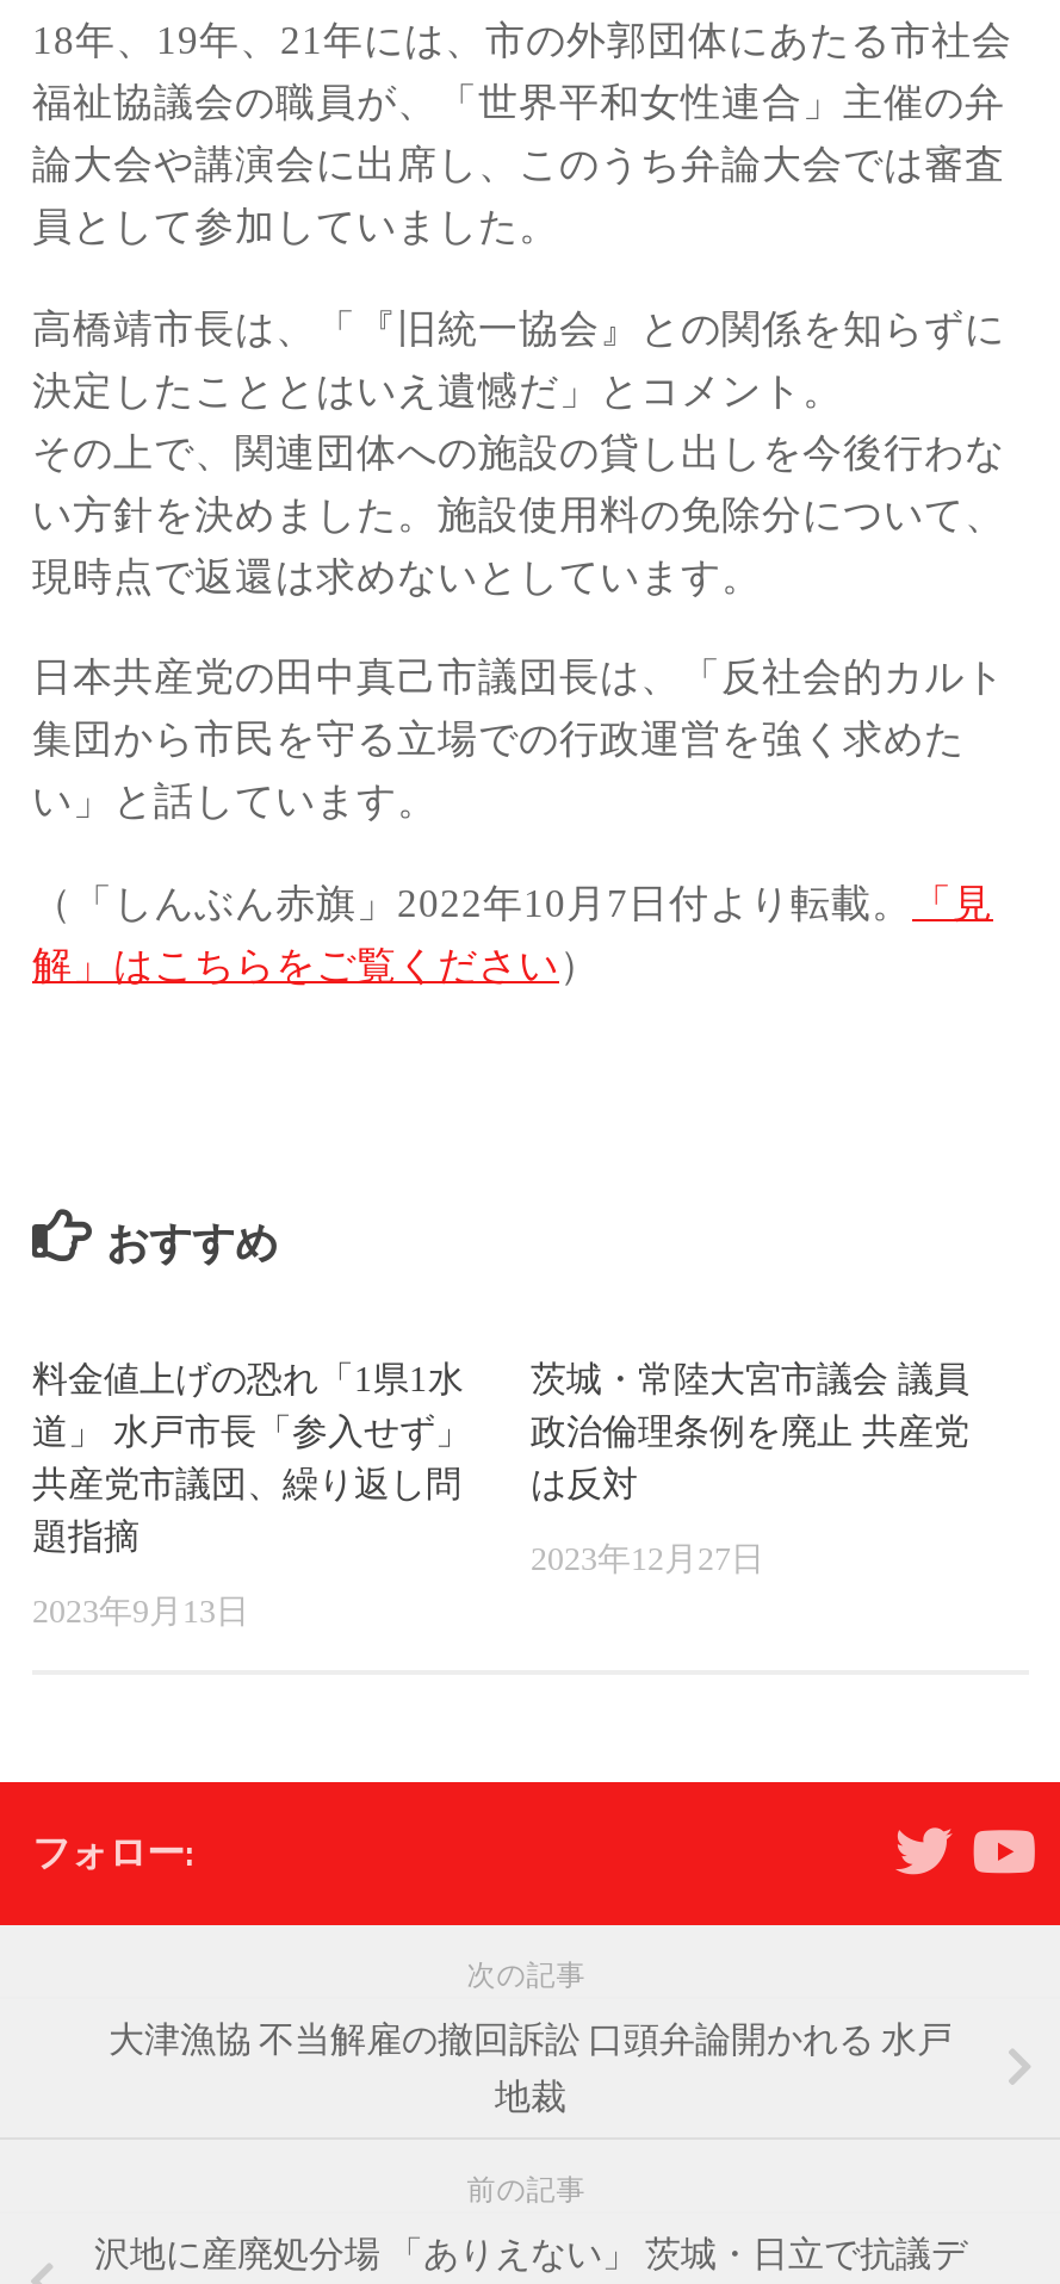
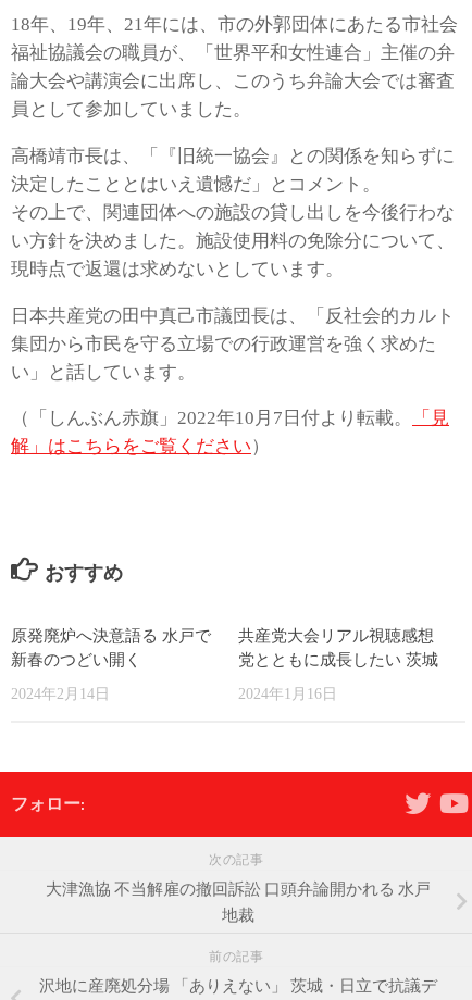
- 料金値上げの恐れ「1県1水
- 道」 水戸市長「参入せず」
- 共産党市議団、繰り返し問
- 題指摘
+ 原発廃炉へ決意語る 水戸で
+ 新春のつどい開く

- 茨城・常陸大宮市議会 議員
- 政治倫理条例を廃止 共産党
- は反対
+ 共産党大会リアル視聴感想
+ 党とともに成長したい 茨城

- 2023年12月27日
+ 2024年1月16日

- 2023年9月13日
+ 2024年2月14日
